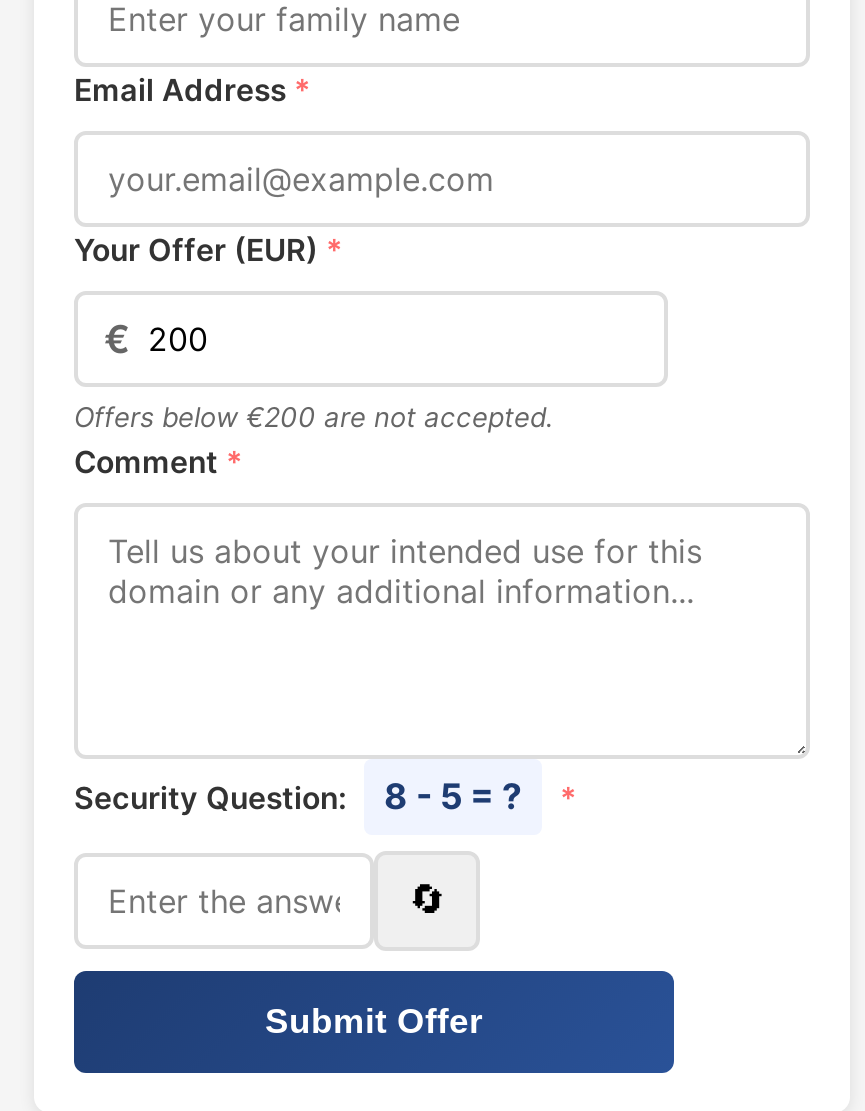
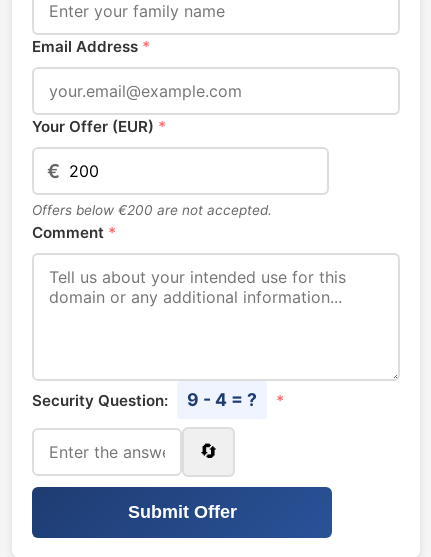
- 8 - 5 = ?
+ 9 - 4 = ?
